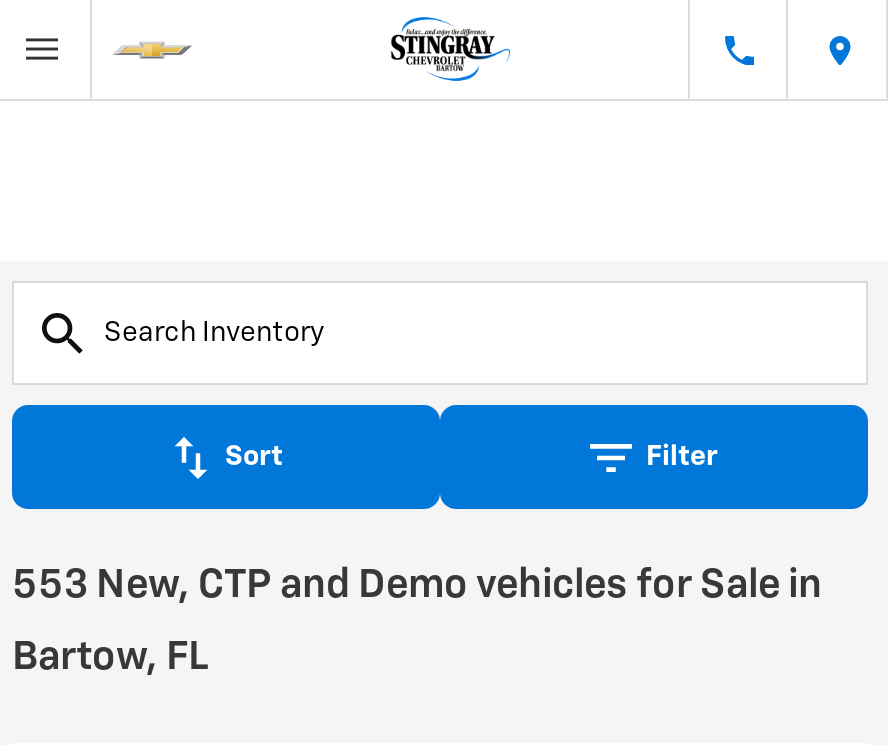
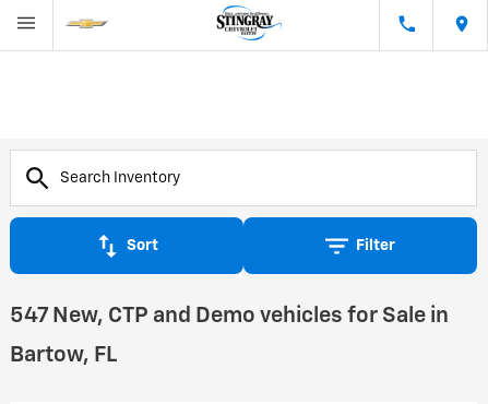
- 553 New, CTP and Demo vehicles for Sale in
+ 547 New, CTP and Demo vehicles for Sale in
